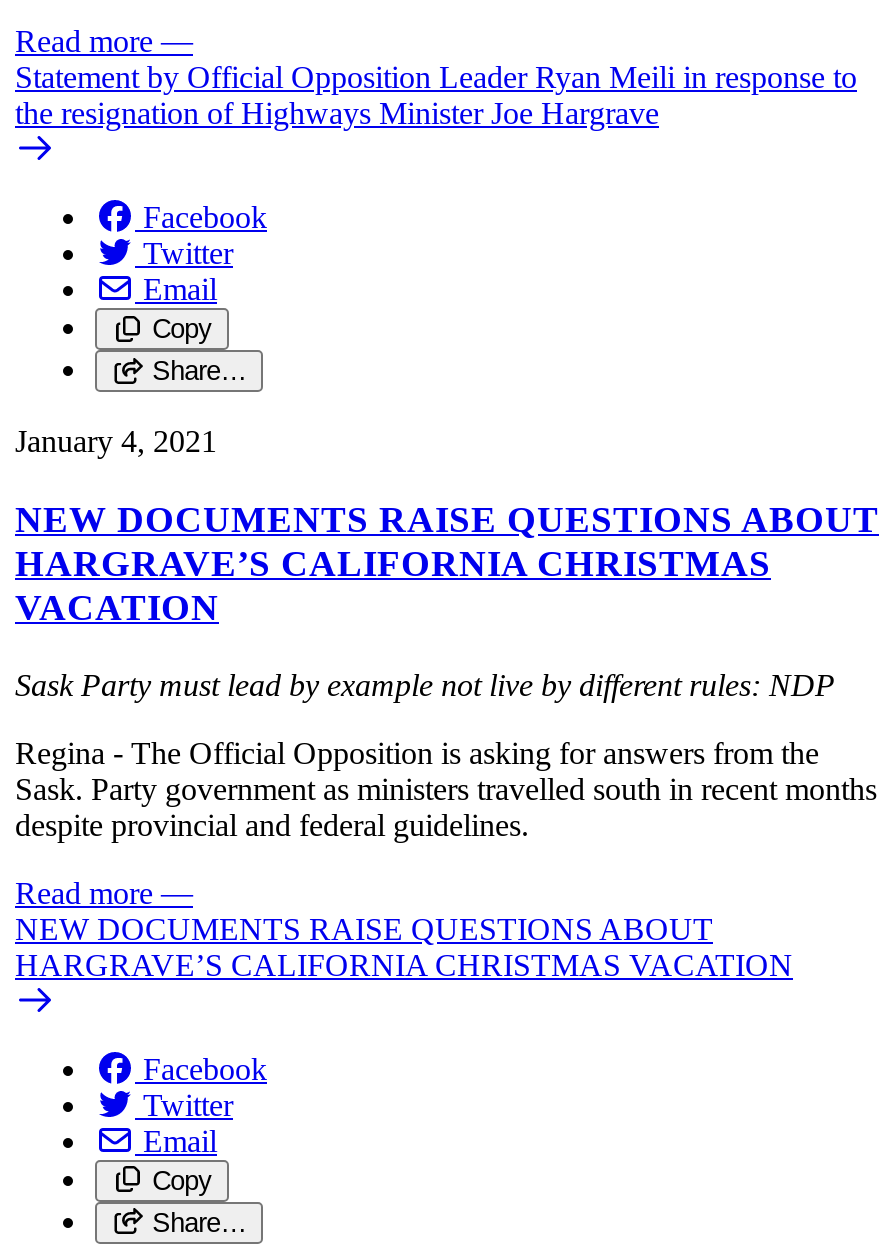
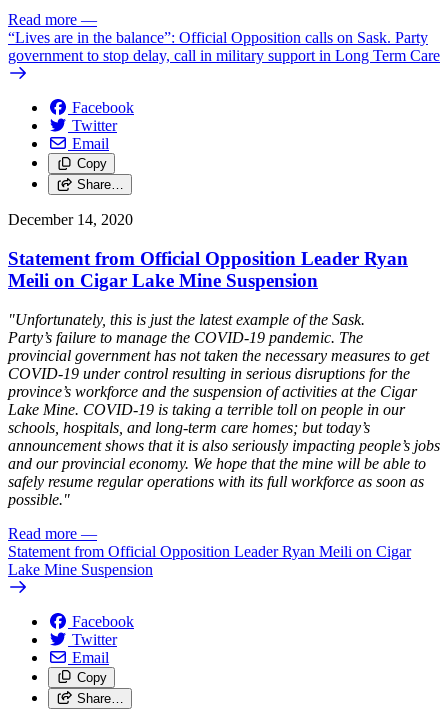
- Statement by Official Opposition Leader Ryan Meili in response to
- the resignation of Highways Minister Joe Hargrave
+ “Lives are in the balance”: Official Opposition calls on Sask. Party
+ government to stop delay, call in military support in Long Term Care

- January 4, 2021
- NEW DOCUMENTS RAISE QUESTIONS ABOUT
- HARGRAVE’S CALIFORNIA CHRISTMAS
- VACATION
- Sask Party must lead by example not live by different rules: NDP
- Regina - The Official Opposition is asking for answers from the
- Sask. Party government as ministers travelled south in recent months
- despite provincial and federal guidelines.
+ December 14, 2020
+ Statement from Official Opposition Leader Ryan
+ Meili on Cigar Lake Mine Suspension
+ "Unfortunately, this is just the latest example of the Sask.
+ Party’s failure to manage the COVID-19 pandemic. The
+ provincial government has not taken the necessary measures to get
+ COVID-19 under control resulting in serious disruptions for the
+ province’s workforce and the suspension of activities at the Cigar
+ Lake Mine. COVID-19 is taking a terrible toll on people in our
+ schools, hospitals, and long-term care homes; but today’s
+ announcement shows that it is also seriously impacting people’s jobs
+ and our provincial economy. We hope that the mine will be able to
+ safely resume regular operations with its full workforce as soon as
+ possible."

- NEW DOCUMENTS RAISE QUESTIONS ABOUT
- HARGRAVE’S CALIFORNIA CHRISTMAS VACATION
+ Statement from Official Opposition Leader Ryan Meili on Cigar
+ Lake Mine Suspension
